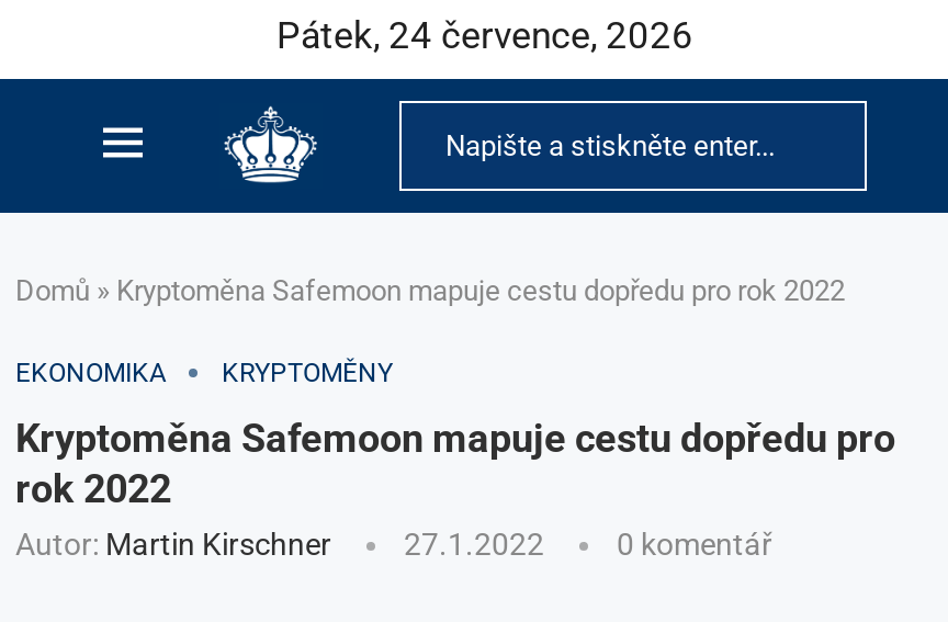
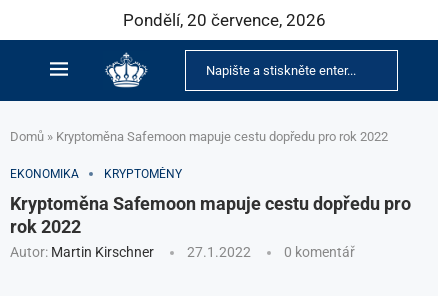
- Pátek, 24 července, 2026
+ Pondělí, 20 července, 2026
